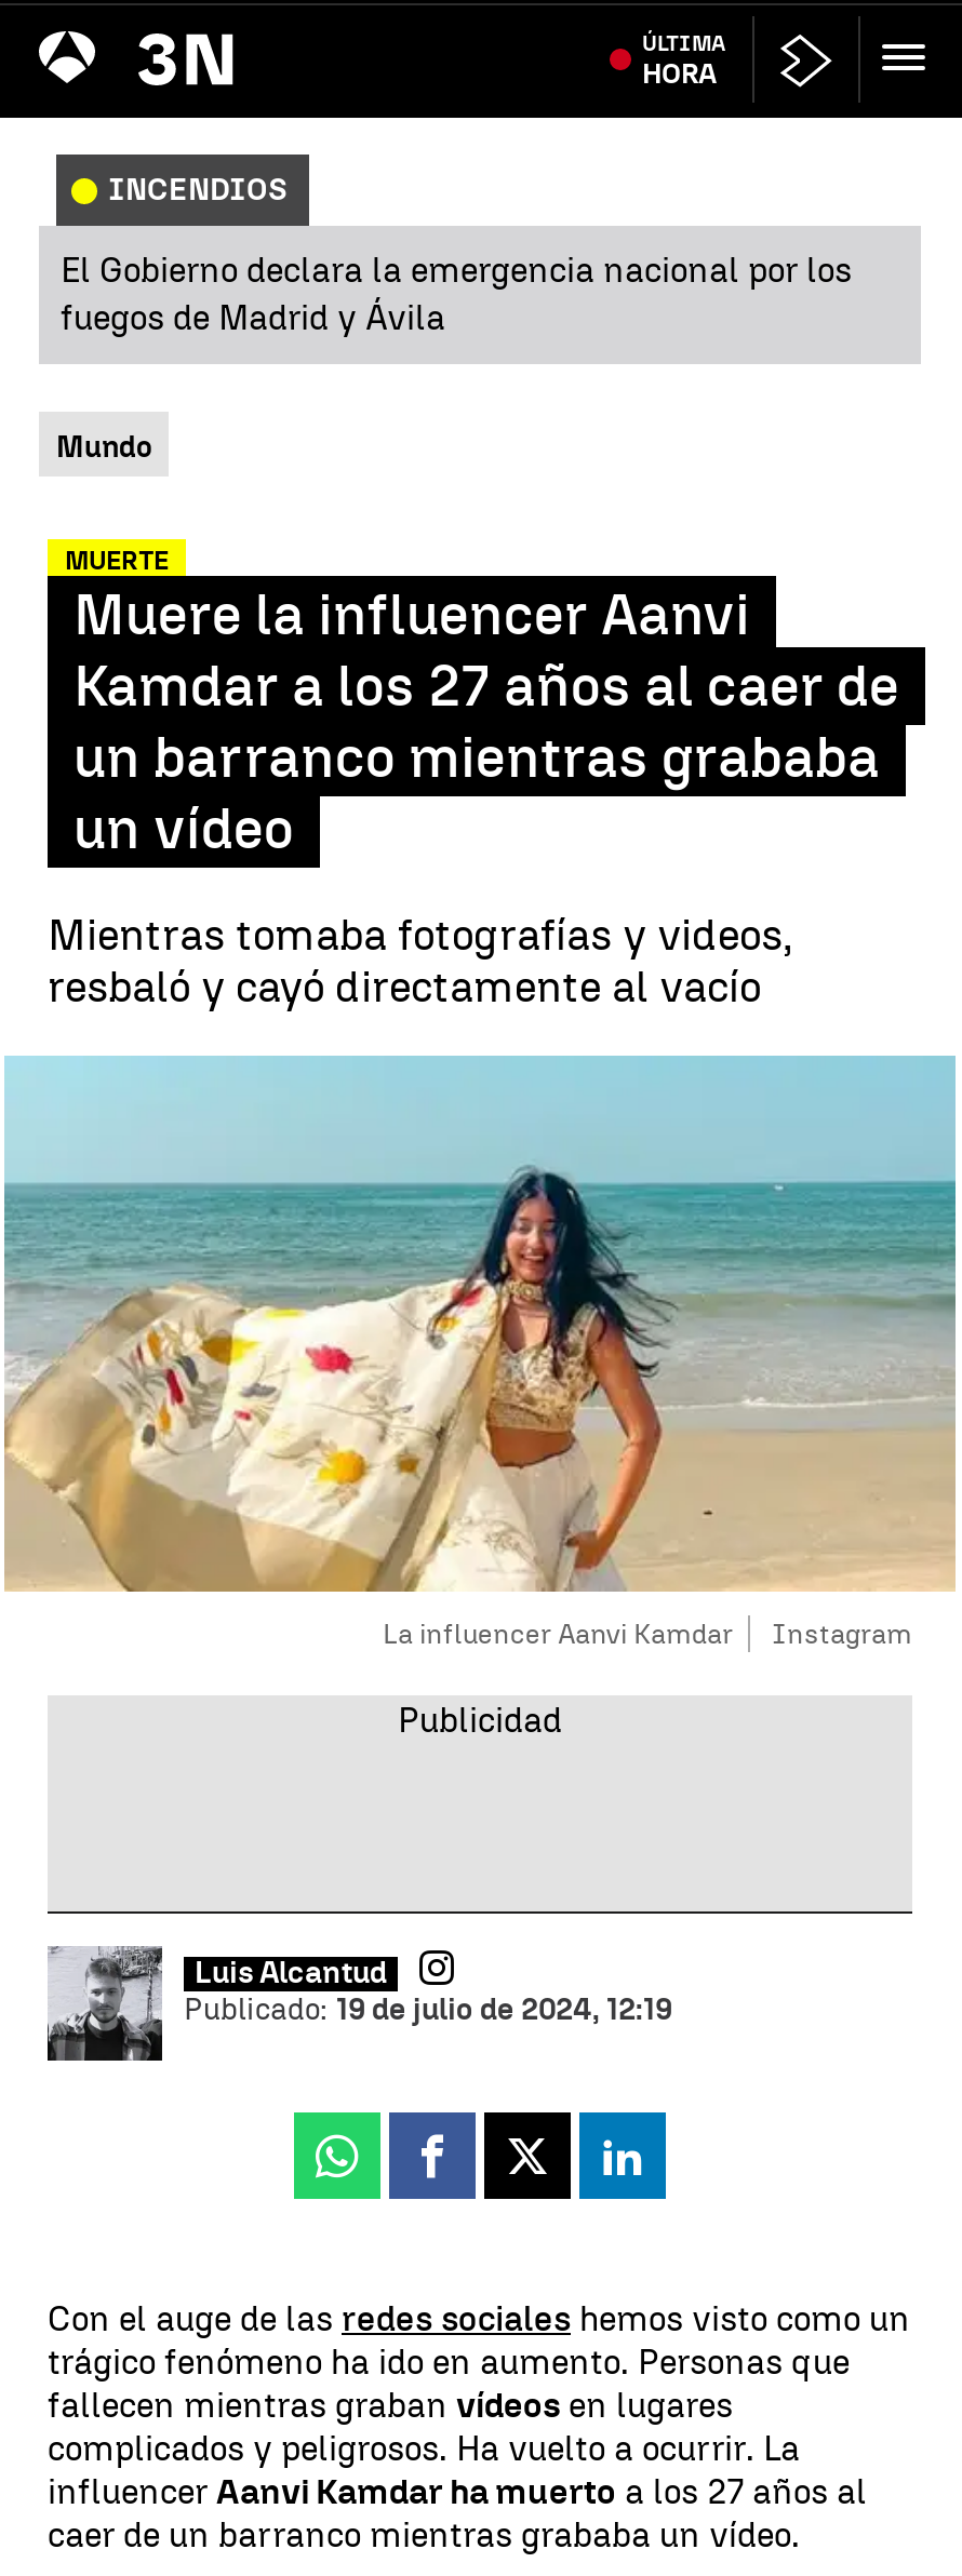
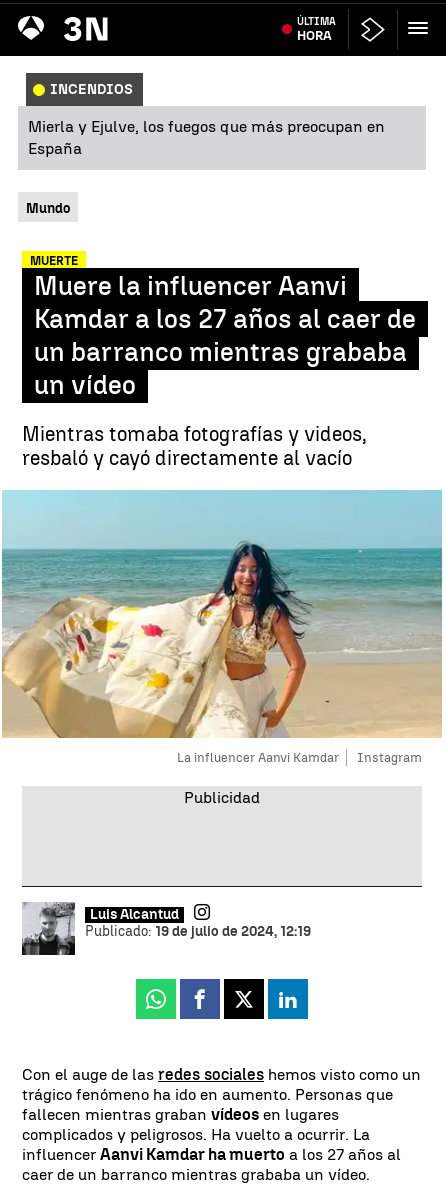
- El Gobierno declara la emergencia nacional por los
- fuegos de Madrid y Ávila
+ Mierla y Ejulve, los fuegos que más preocupan en
+ España
